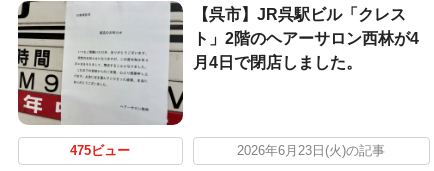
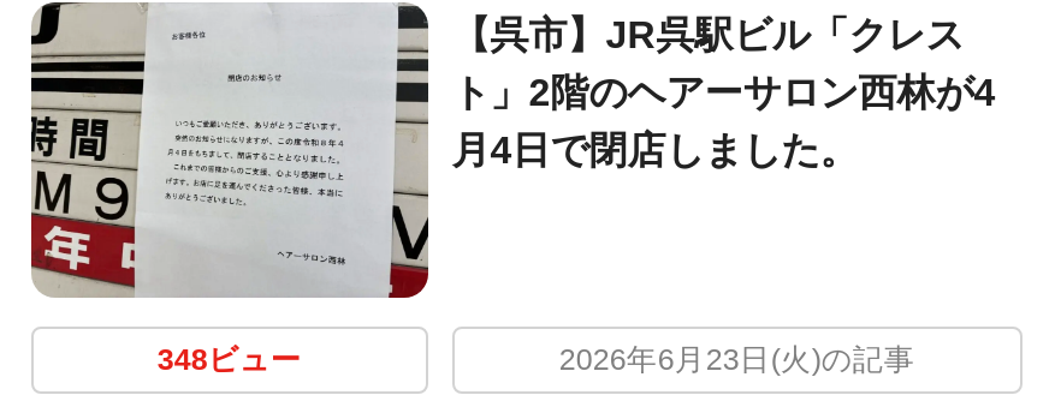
- 475ビュー
+ 348ビュー
